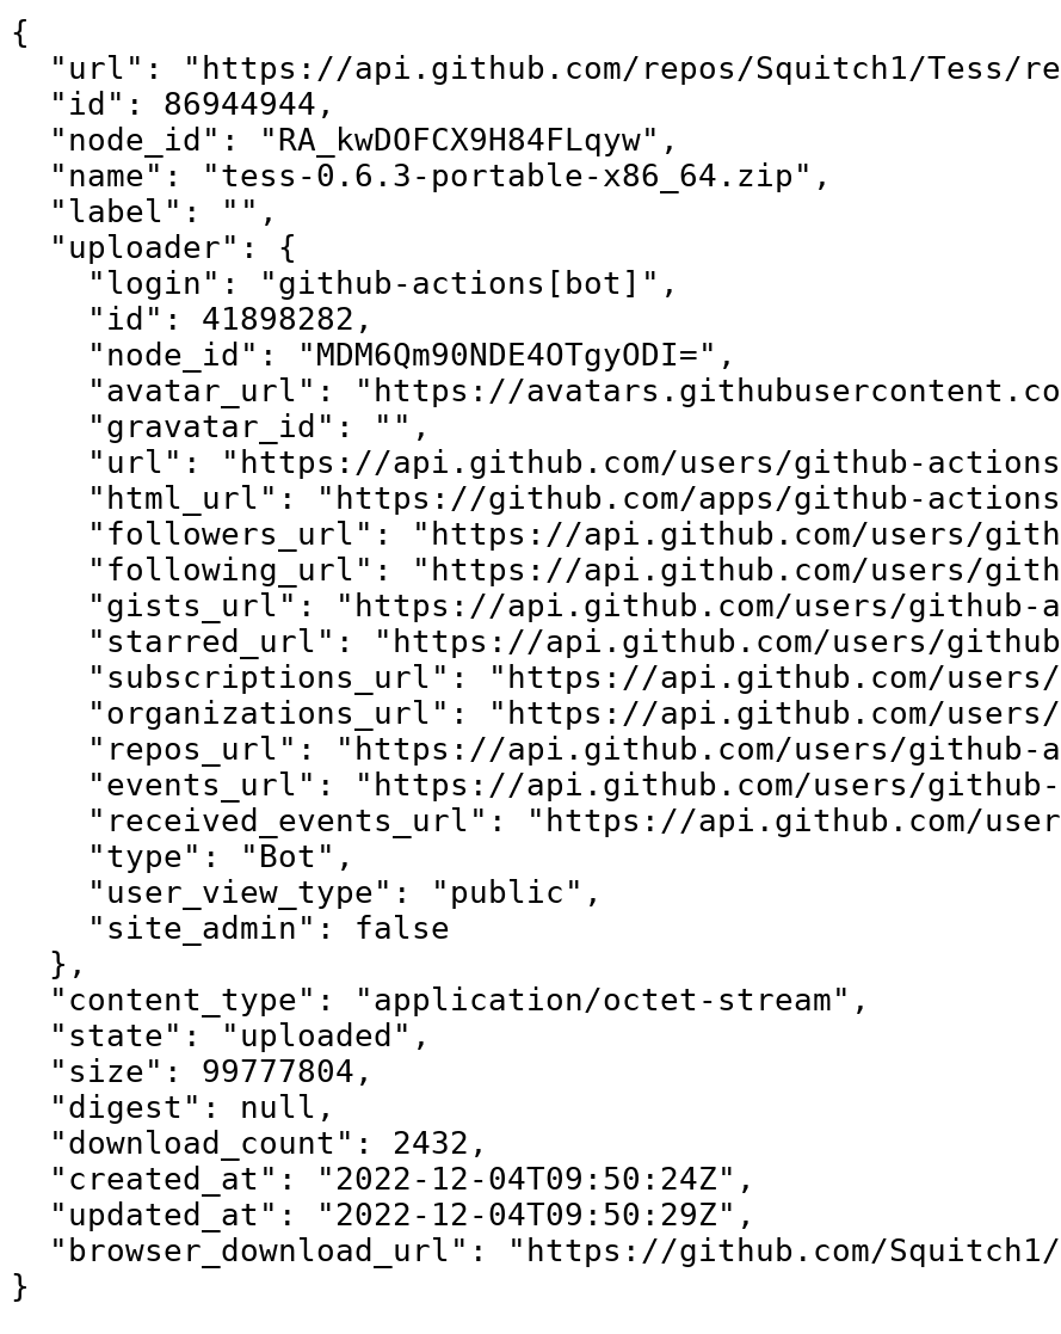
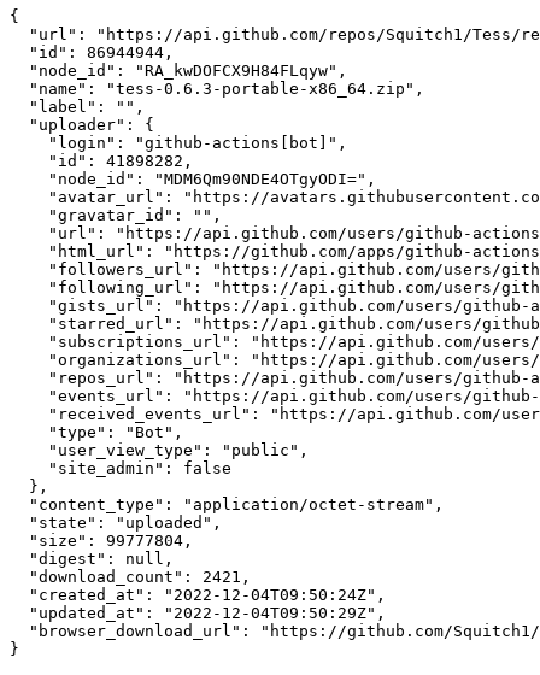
- "download_count": 2432,
+ "download_count": 2421,
